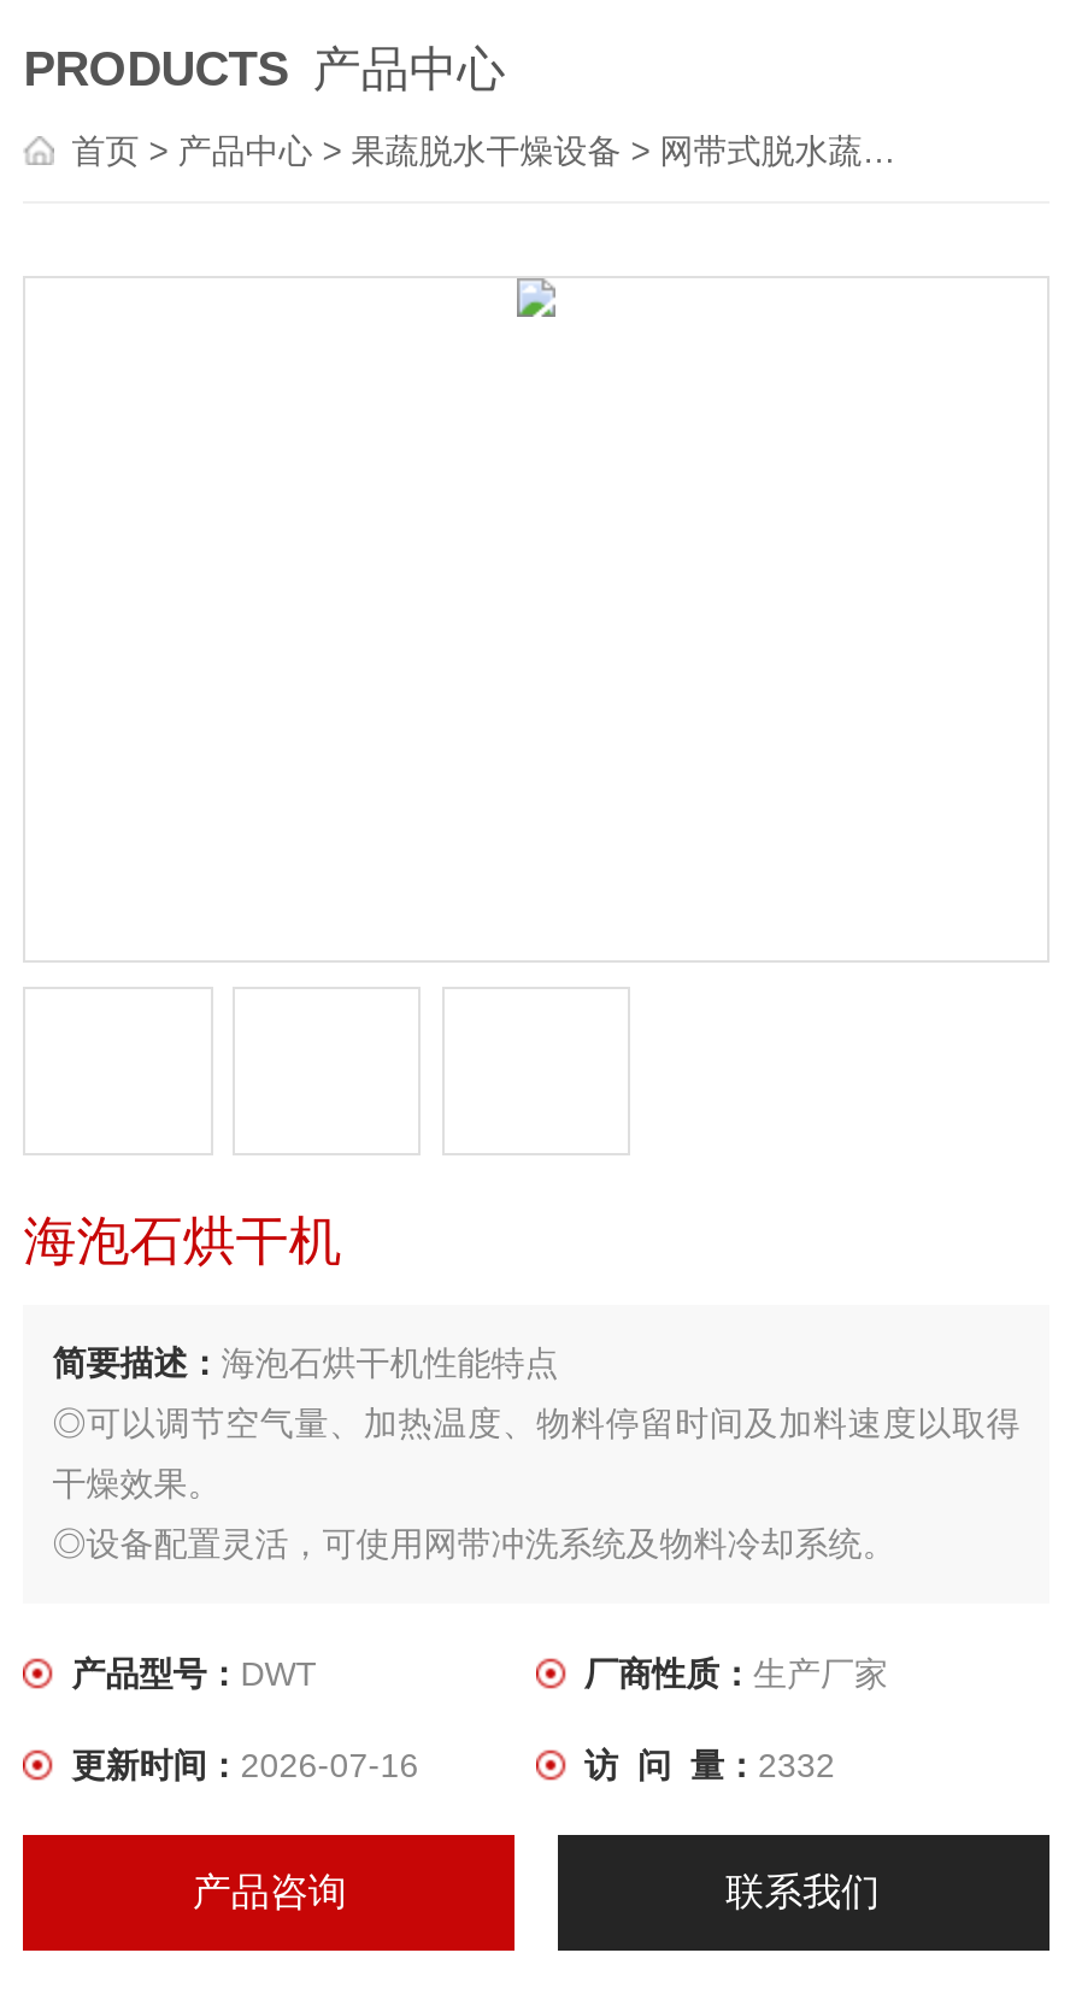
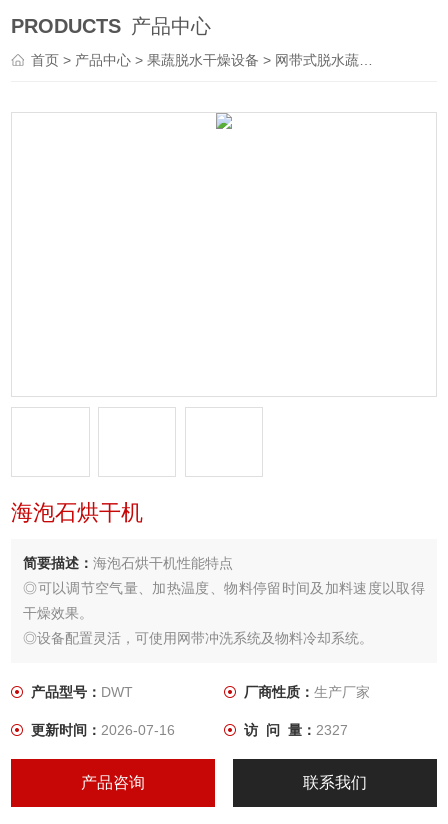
- 访 问 量：2332
+ 访 问 量：2327
